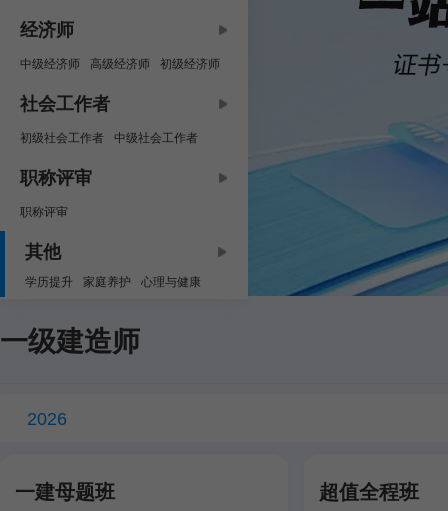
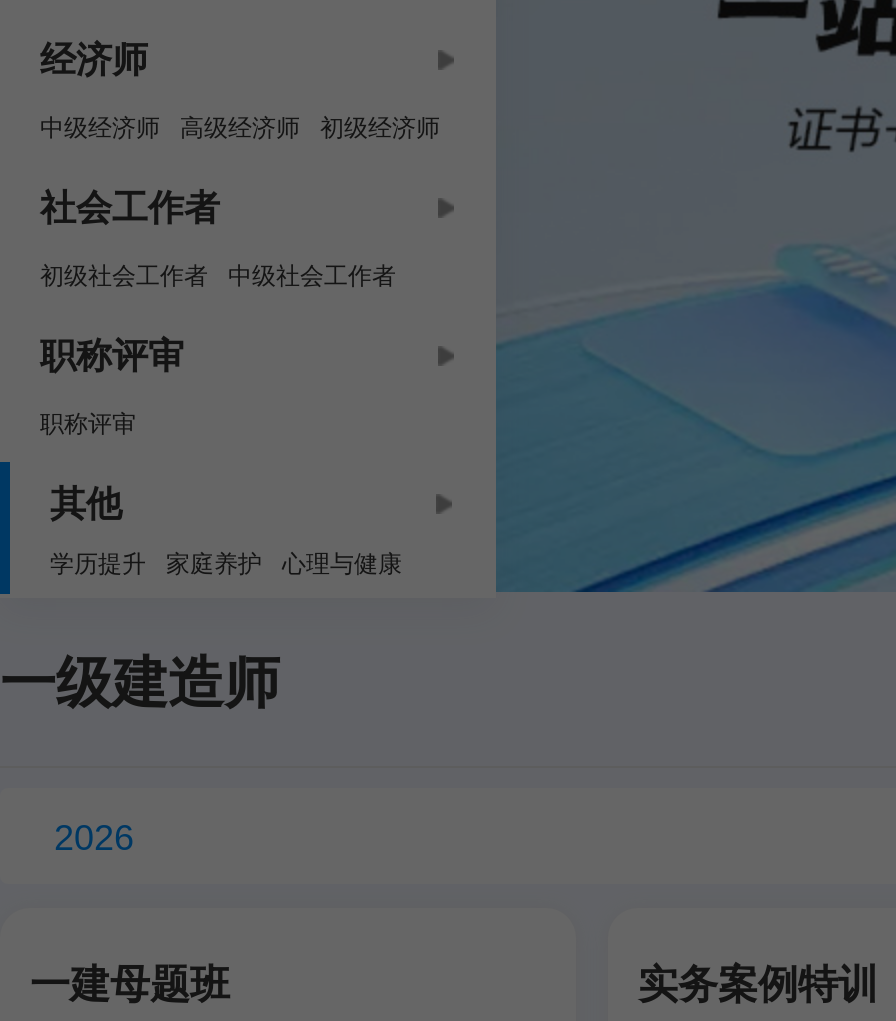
- 超值全程班
+ 实务案例特训
